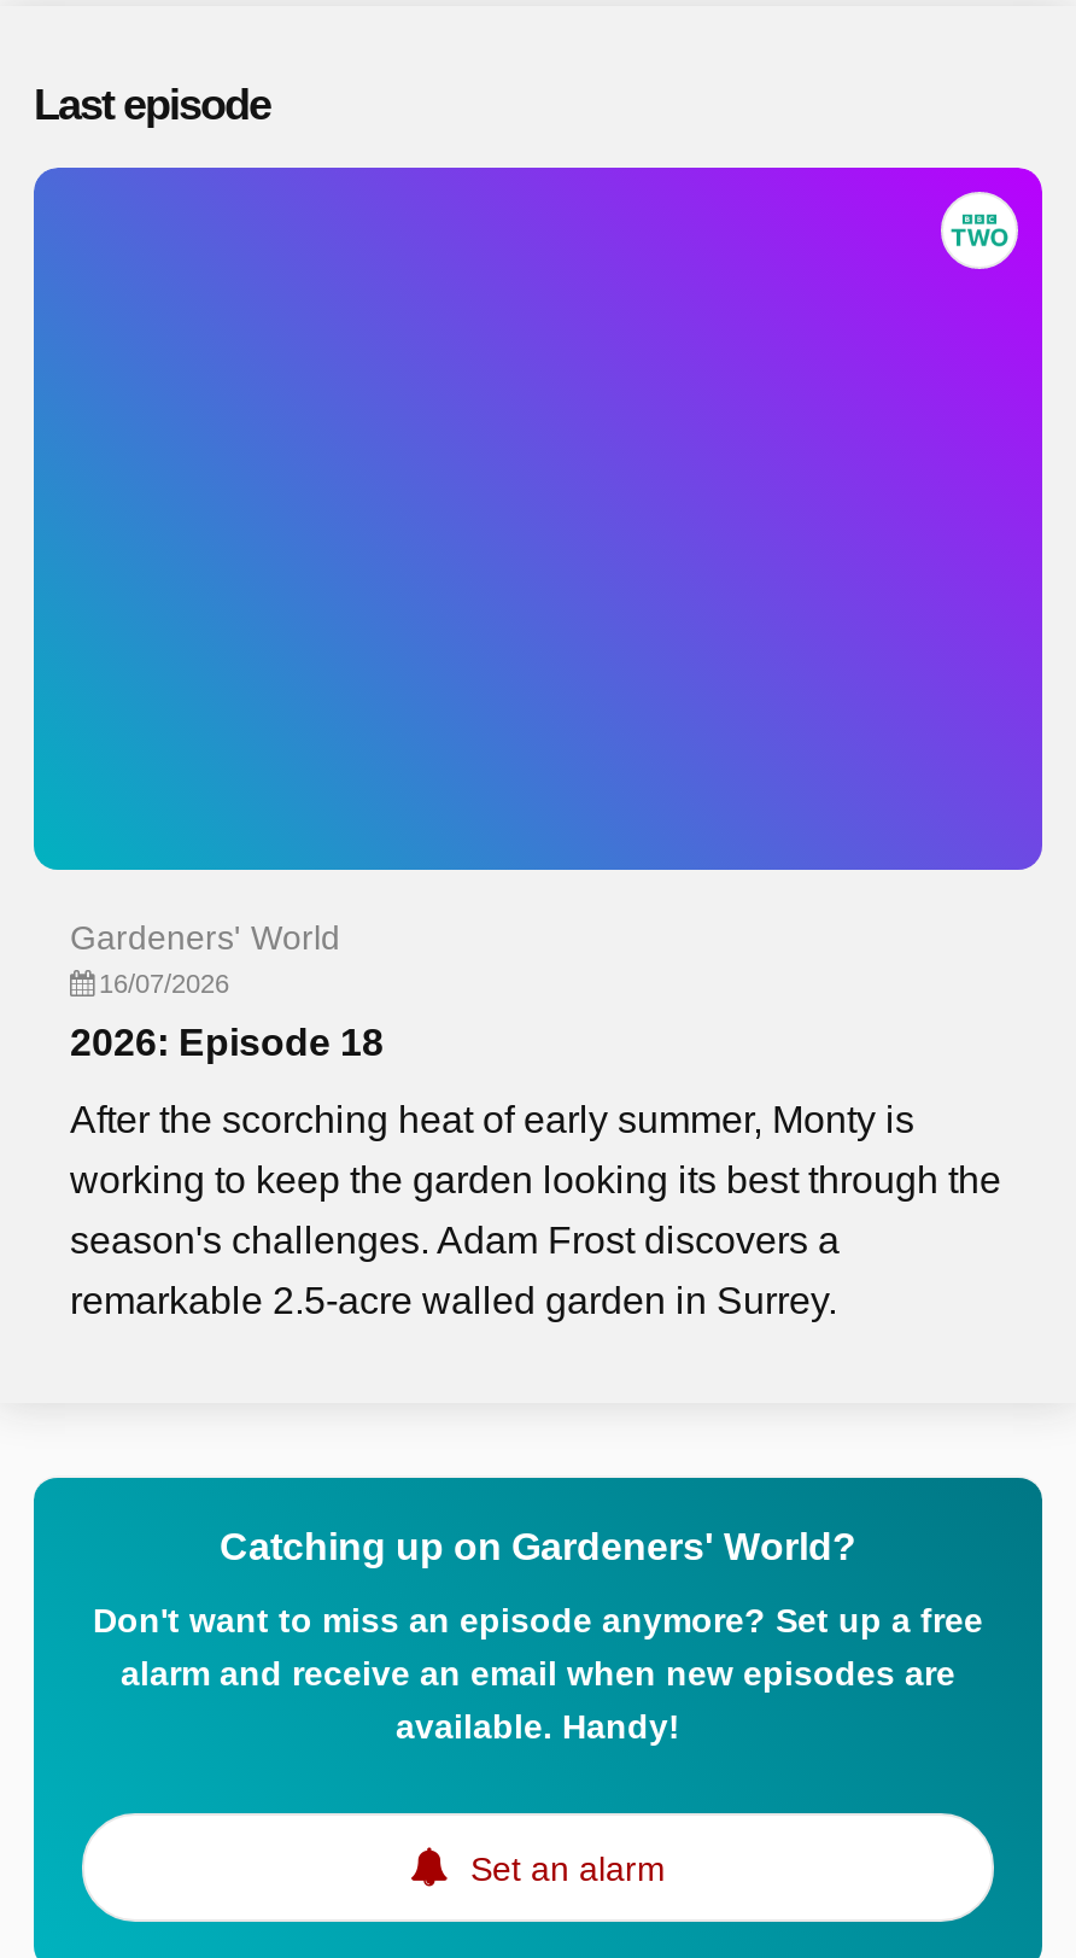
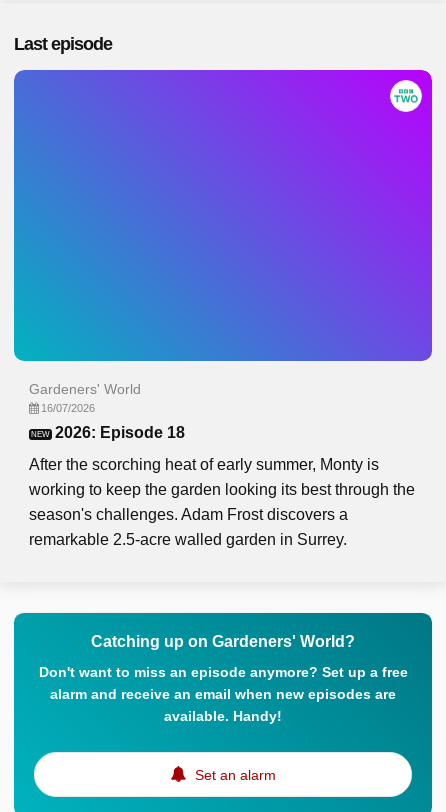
- 2026: Episode 18
+ NEW 2026: Episode 18
